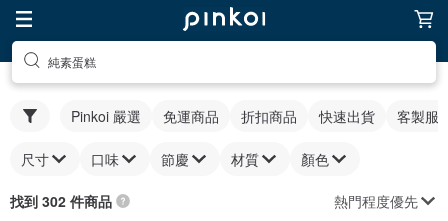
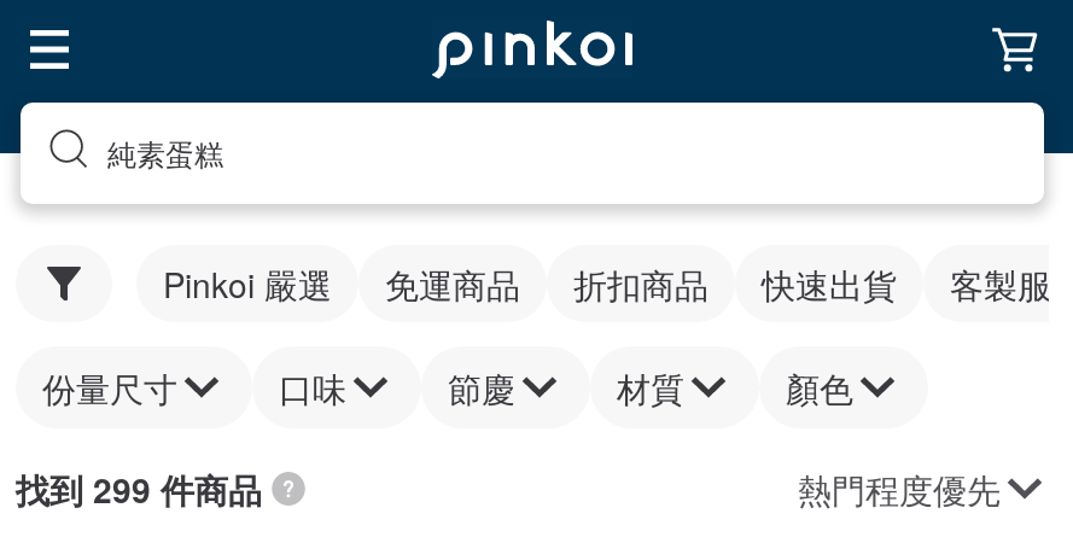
- 尺寸
+ 份量尺寸

- 找到 302 件商品
+ 找到 299 件商品
